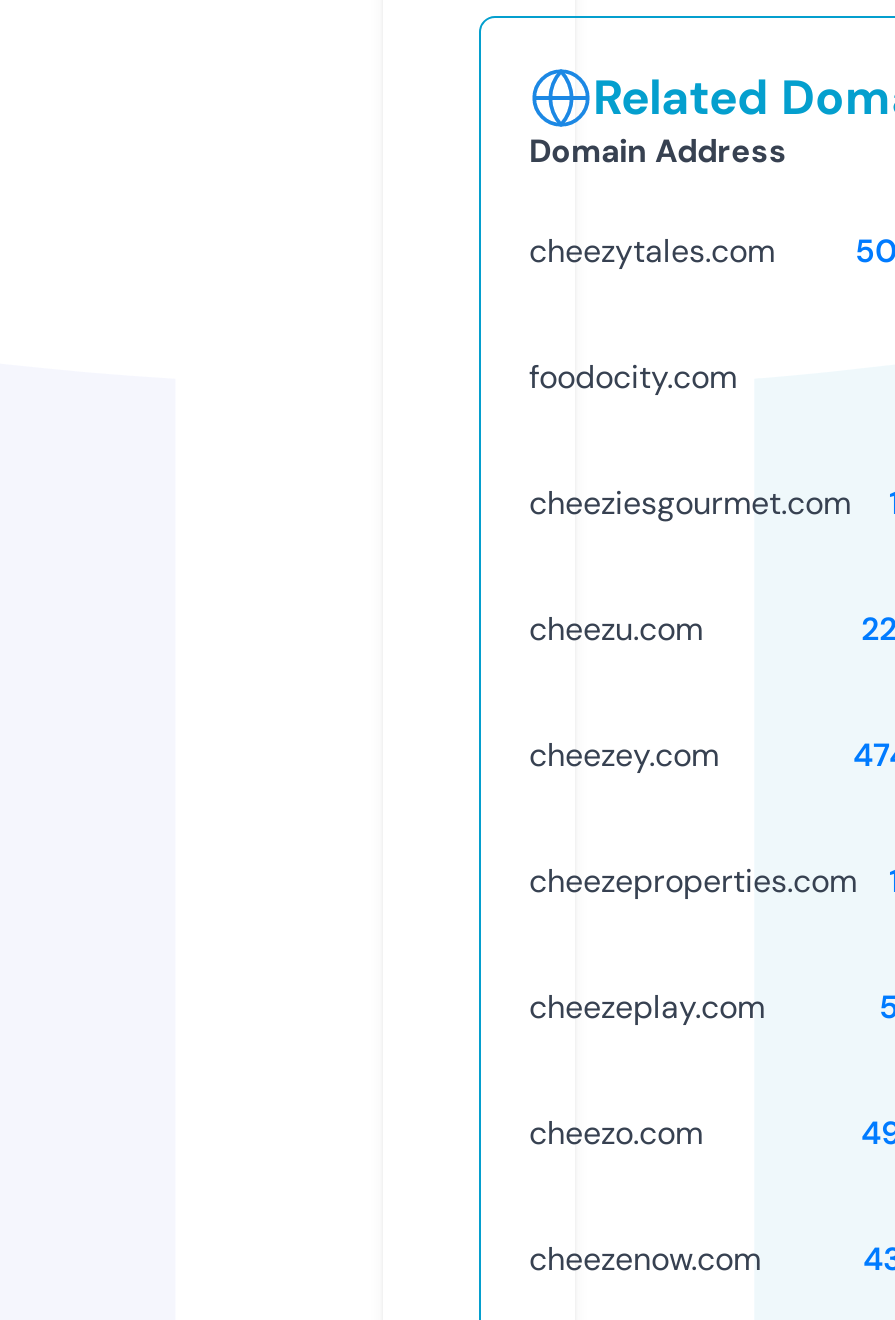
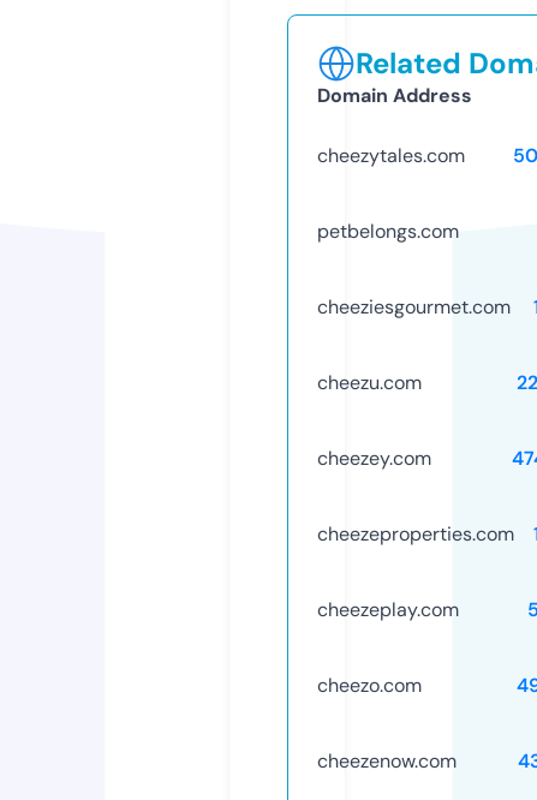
- foodocity.com
+ petbelongs.com
